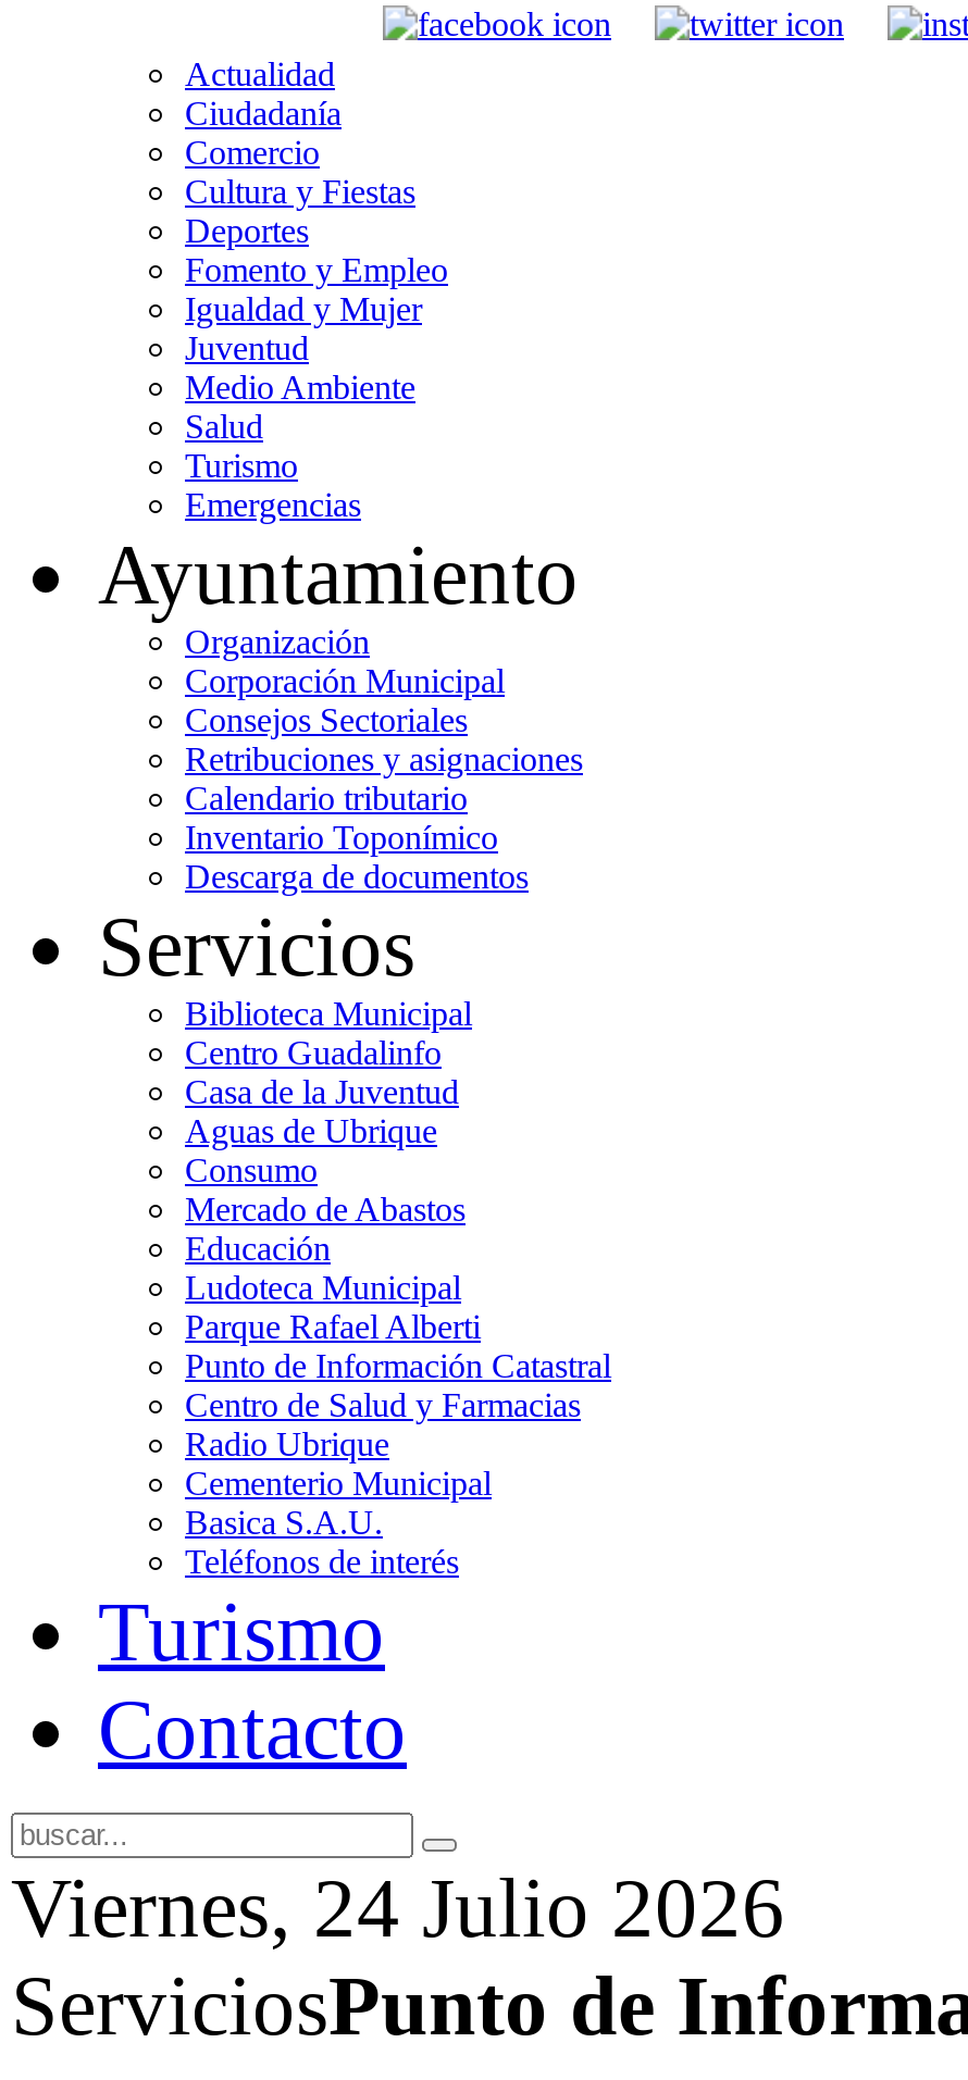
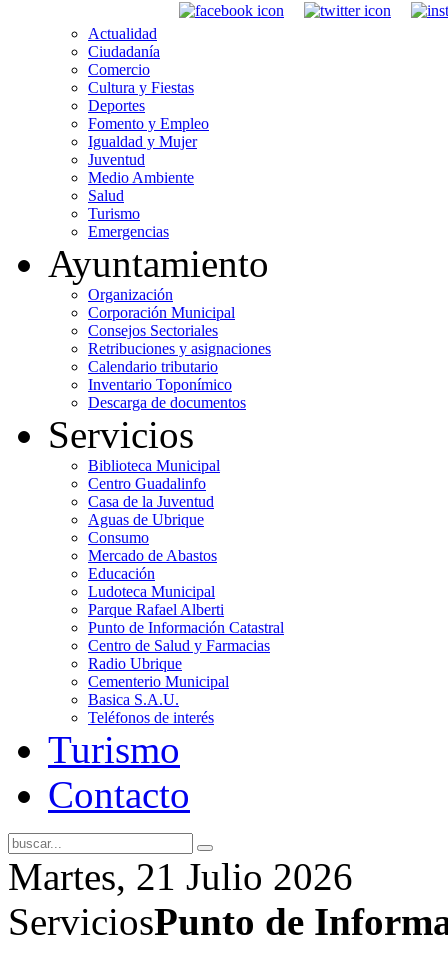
- Viernes, 24 Julio 2026
+ Martes, 21 Julio 2026
